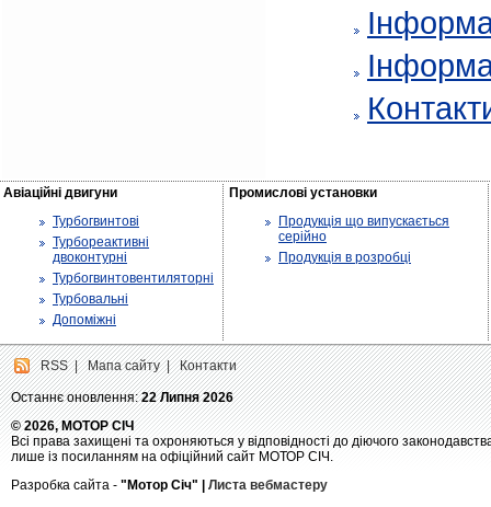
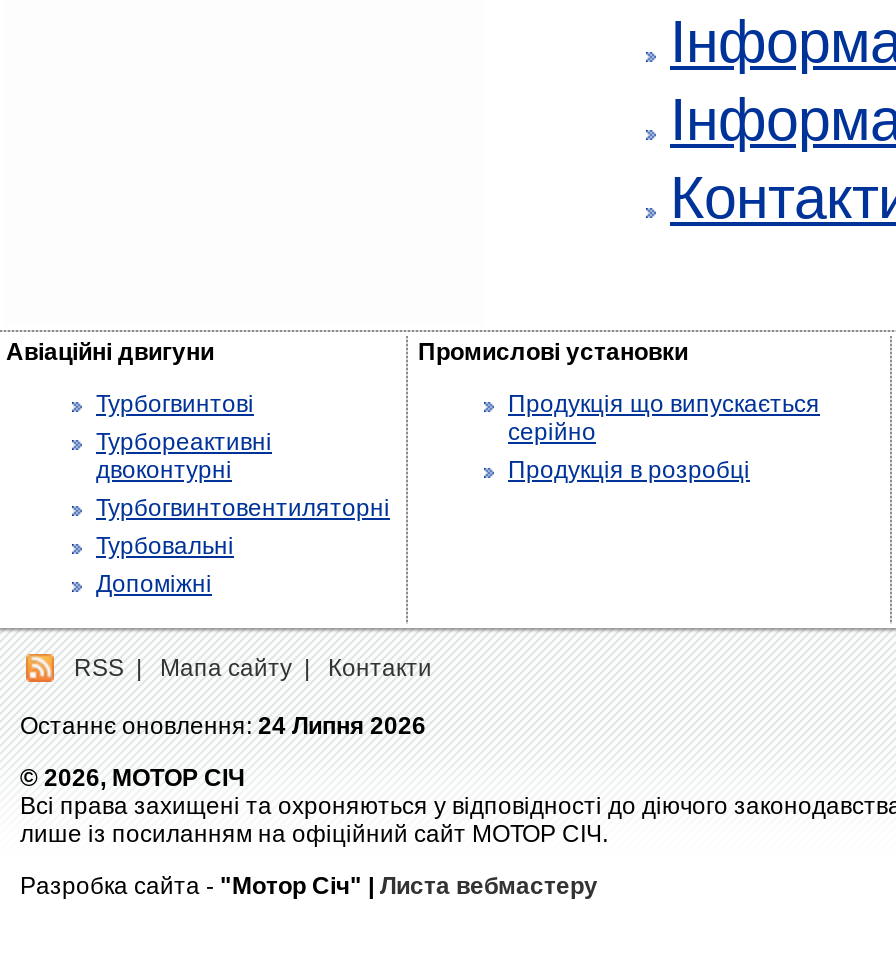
- Останнє оновлення: 22 Липня 2026
+ Останнє оновлення: 24 Липня 2026
